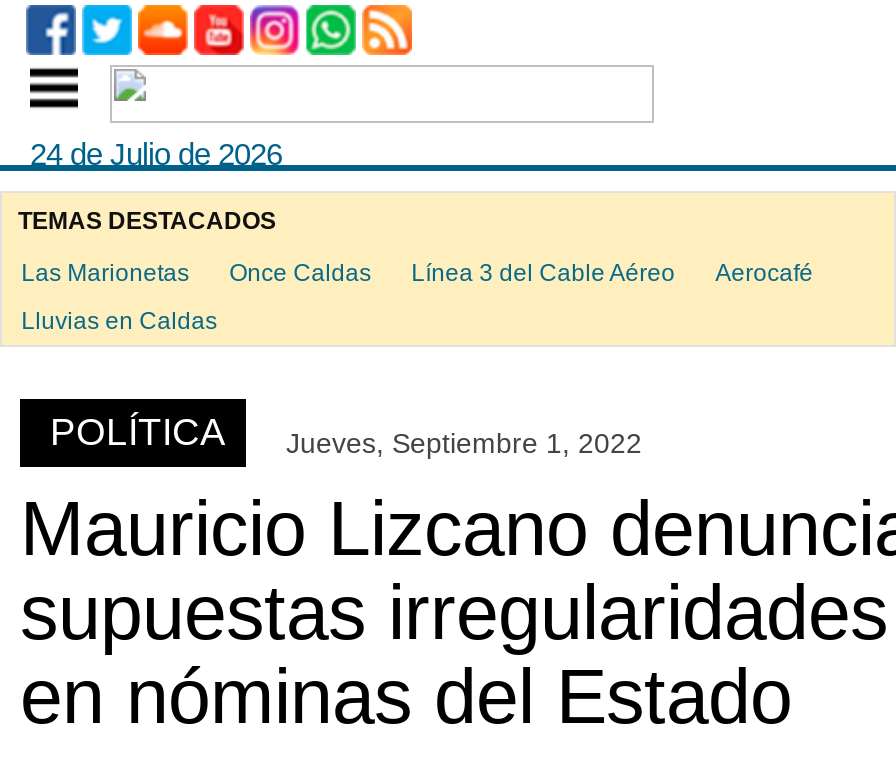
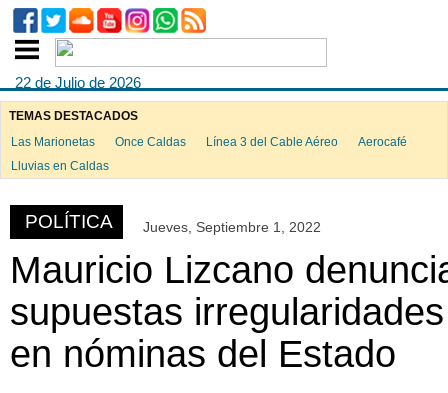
- 24 de Julio de 2026
+ 22 de Julio de 2026
